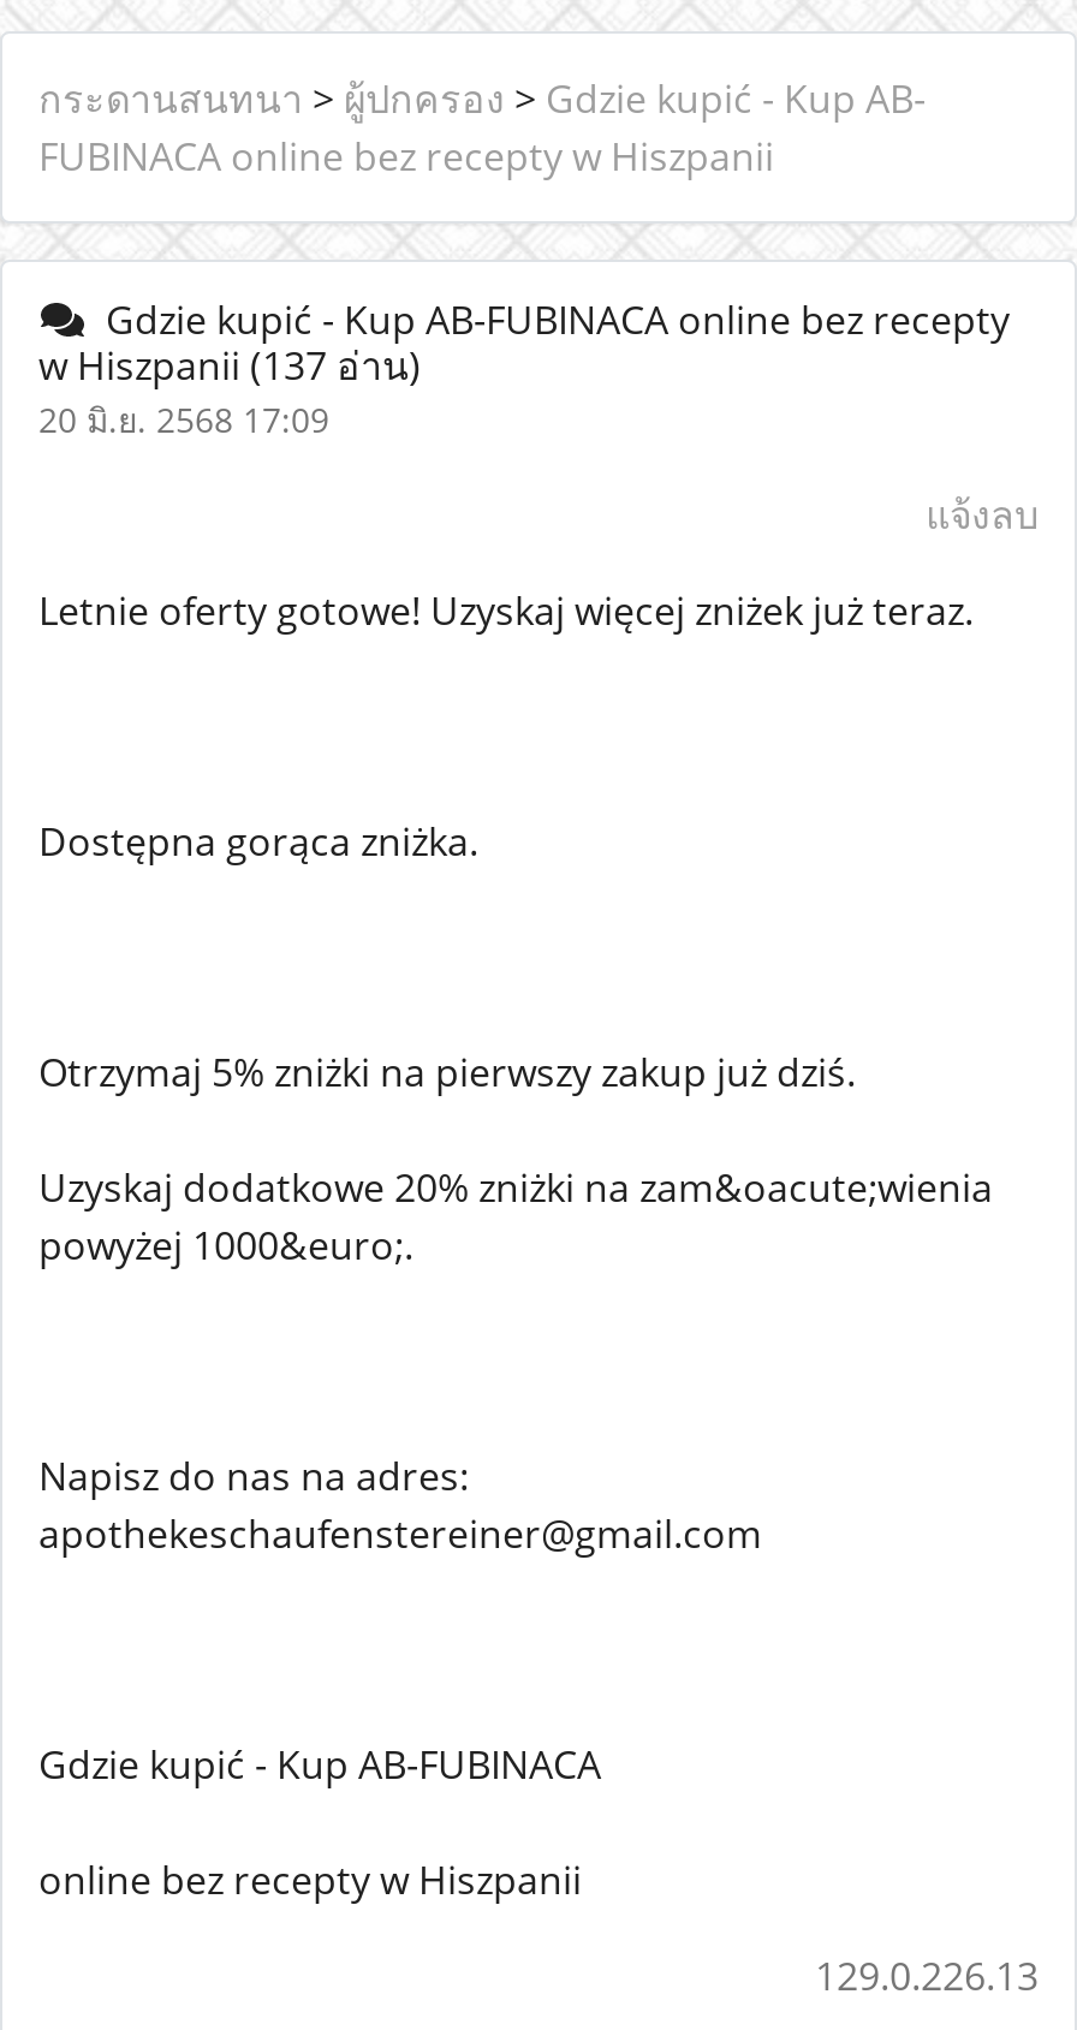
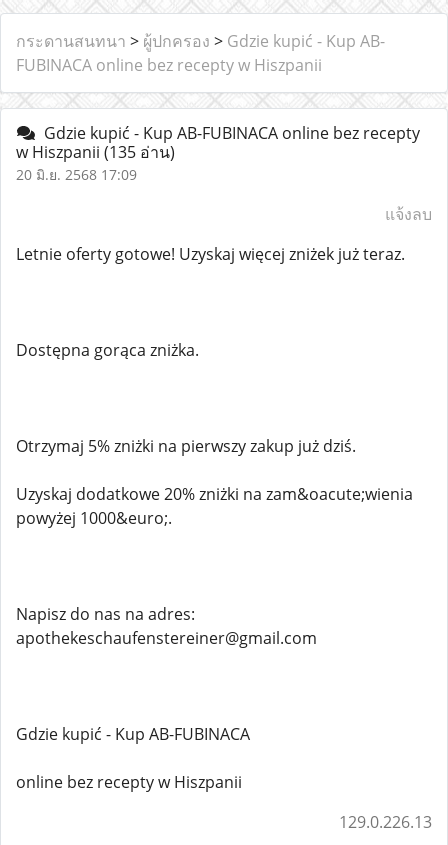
- w Hiszpanii (137 อ่าน)
+ w Hiszpanii (135 อ่าน)
